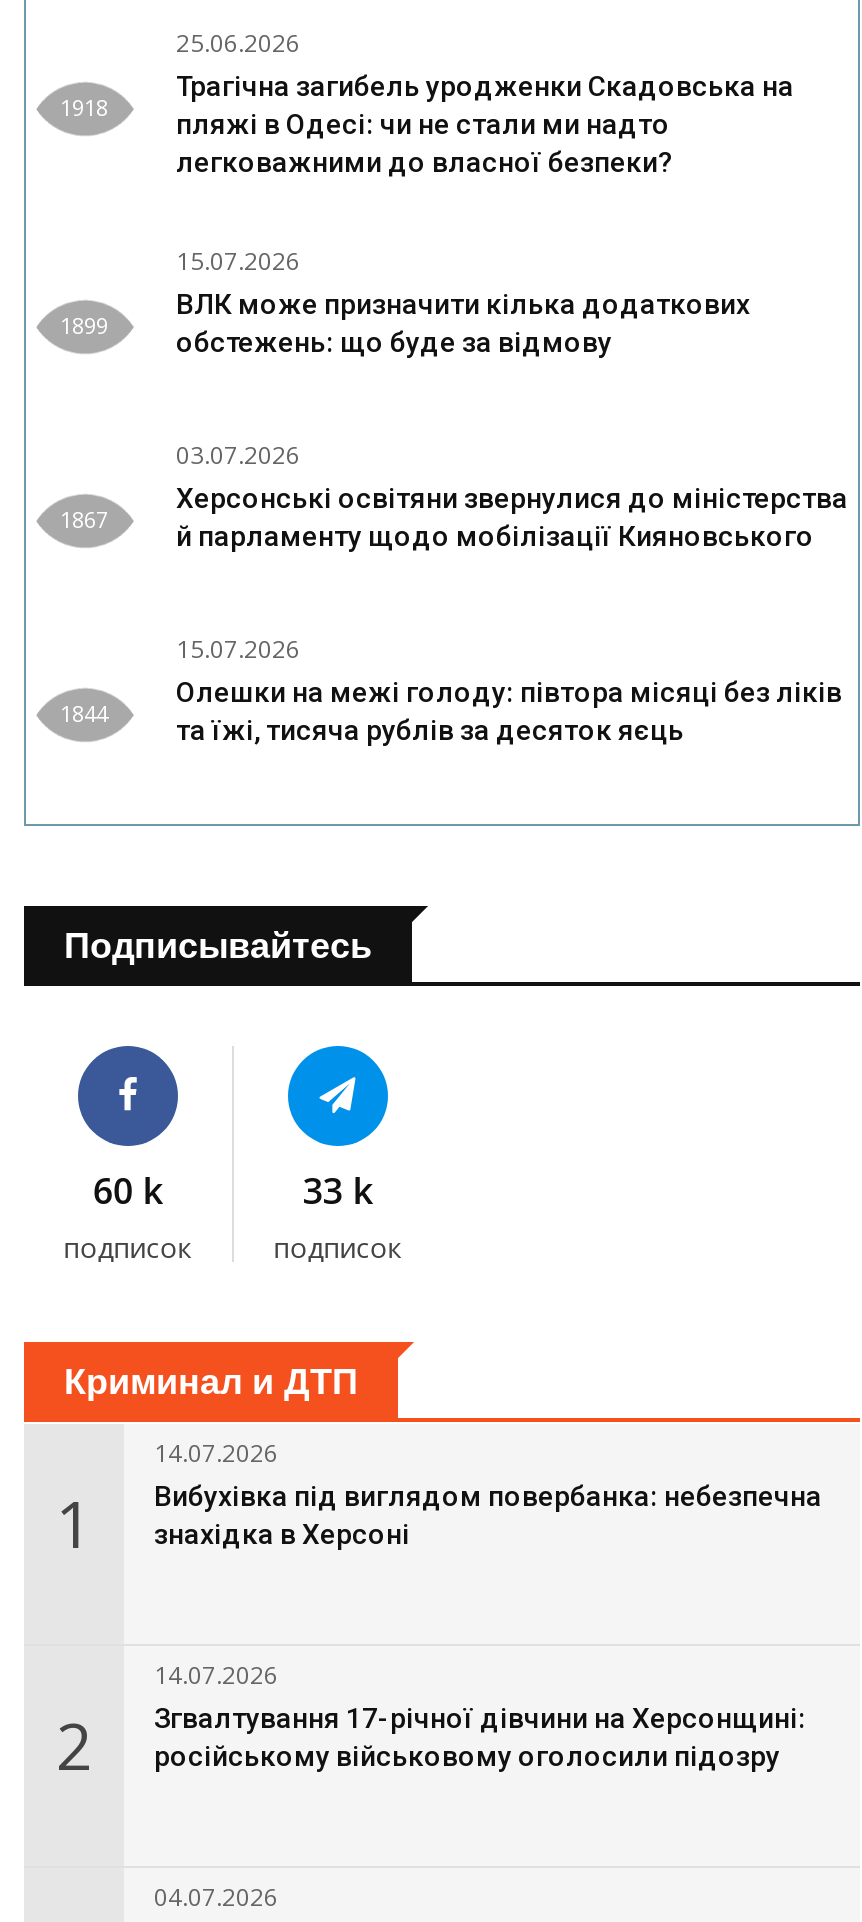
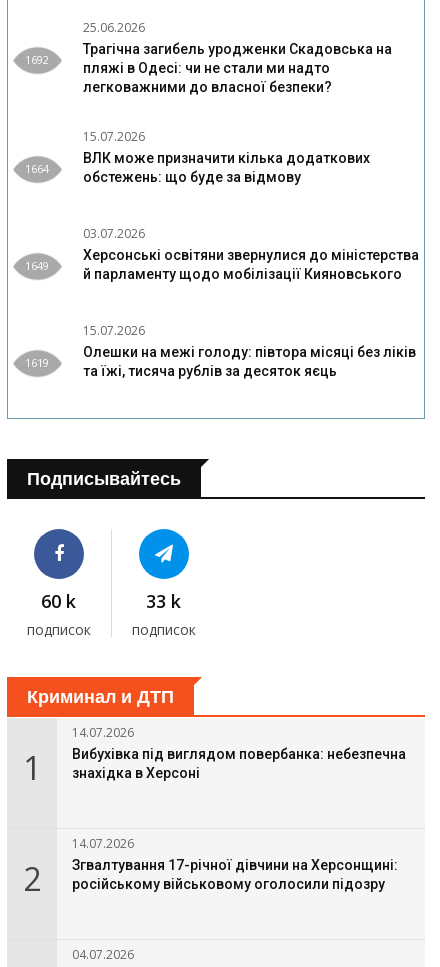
- 1918
+ 1692

- 1899
+ 1664

- 1867
+ 1649

- 1844
+ 1619
